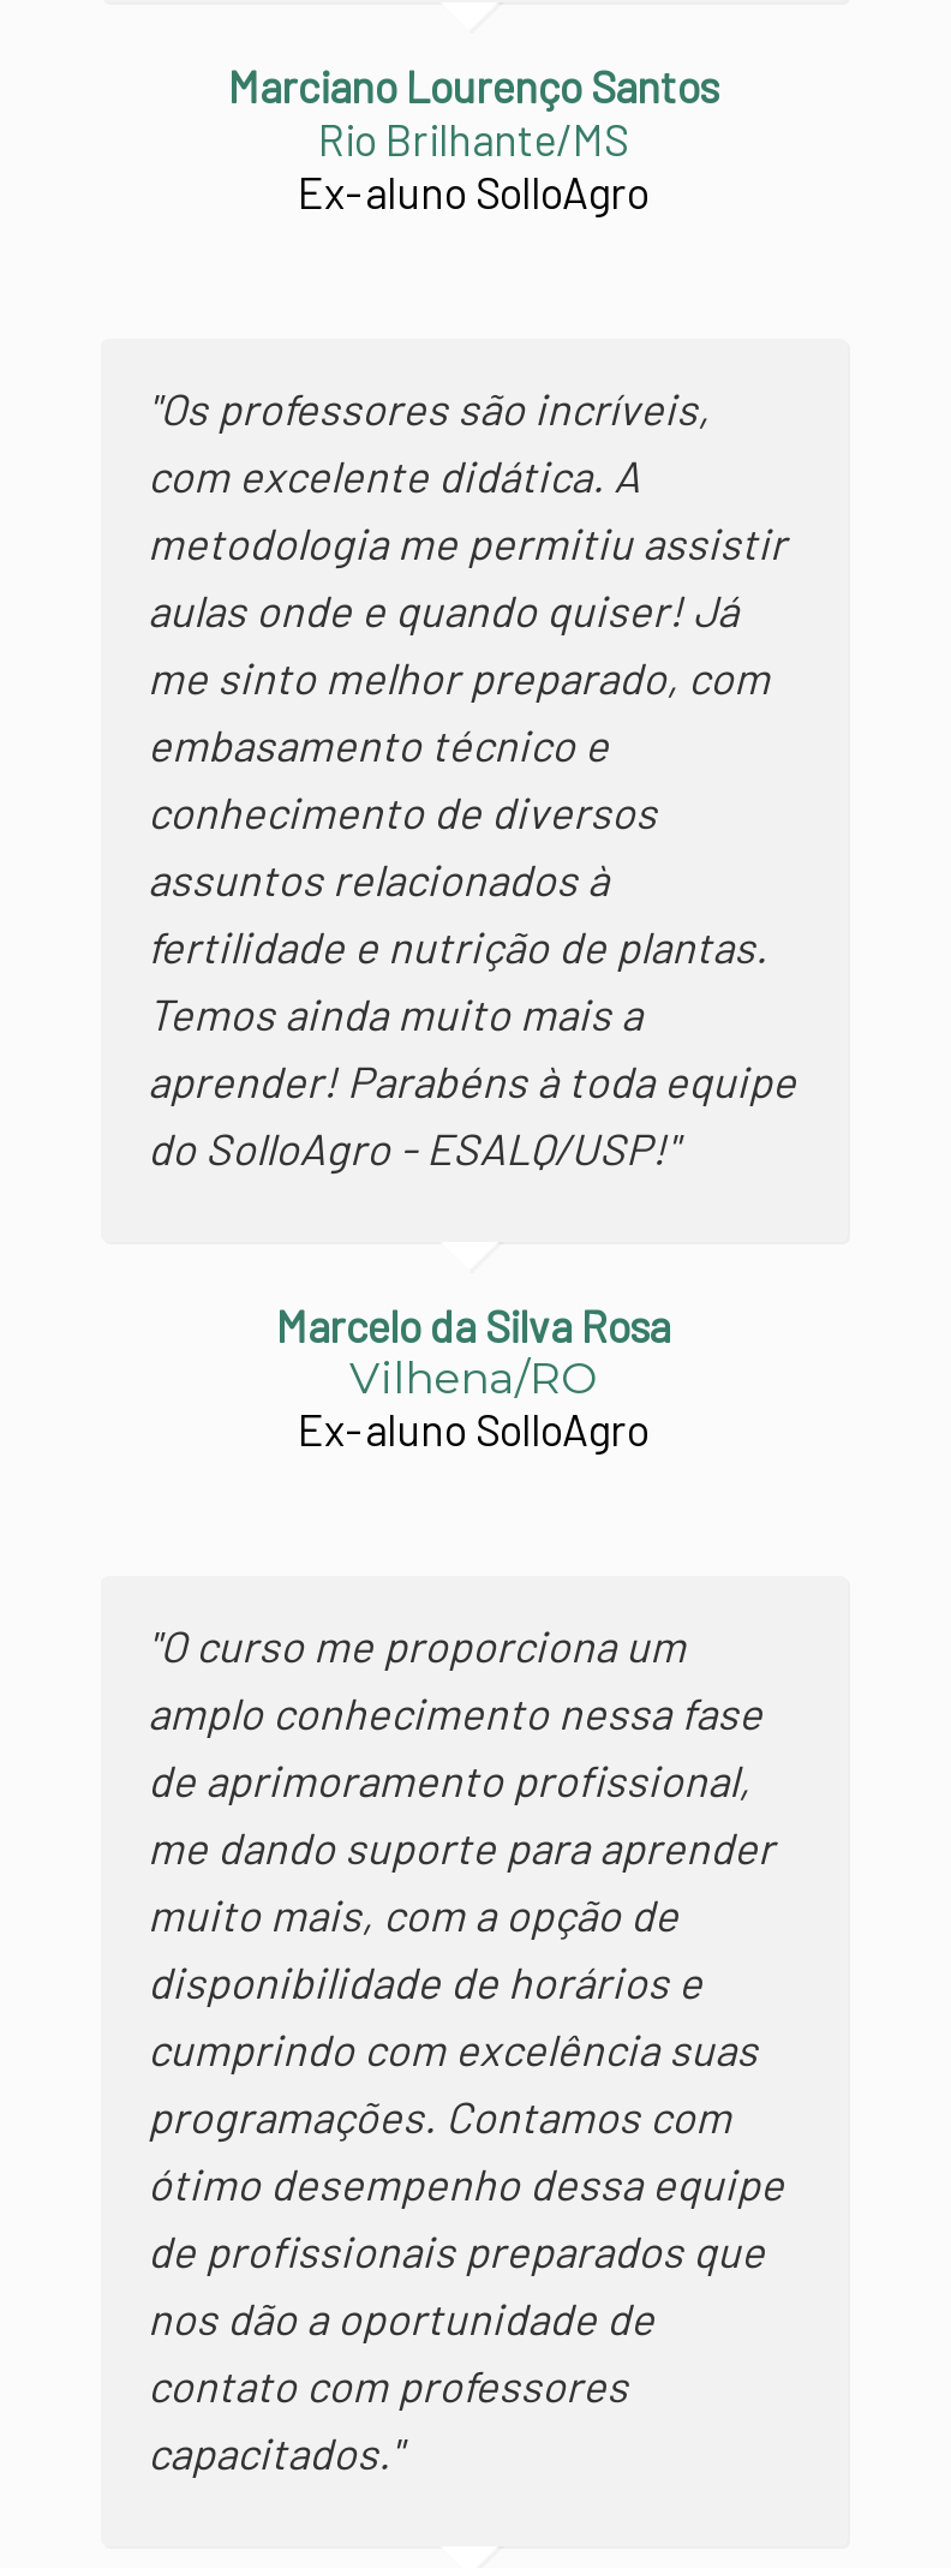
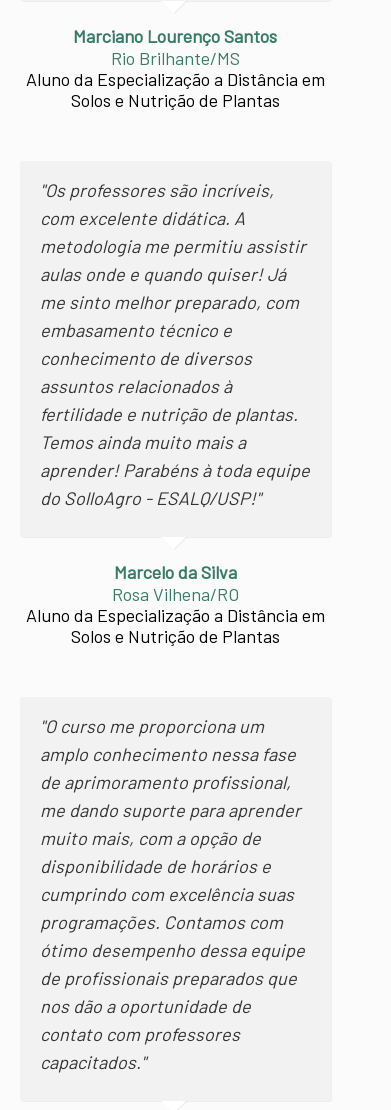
- Ex-aluno SolloAgro
+ Aluno da Especialização a Distância em
+ Solos e Nutrição de Plantas

- Marcelo da Silva Rosa
- Vilhena/RO
- Ex-aluno SolloAgro
+ Marcelo da Silva
+ Rosa Vilhena/RO
+ Aluno da Especialização a Distância em
+ Solos e Nutrição de Plantas
